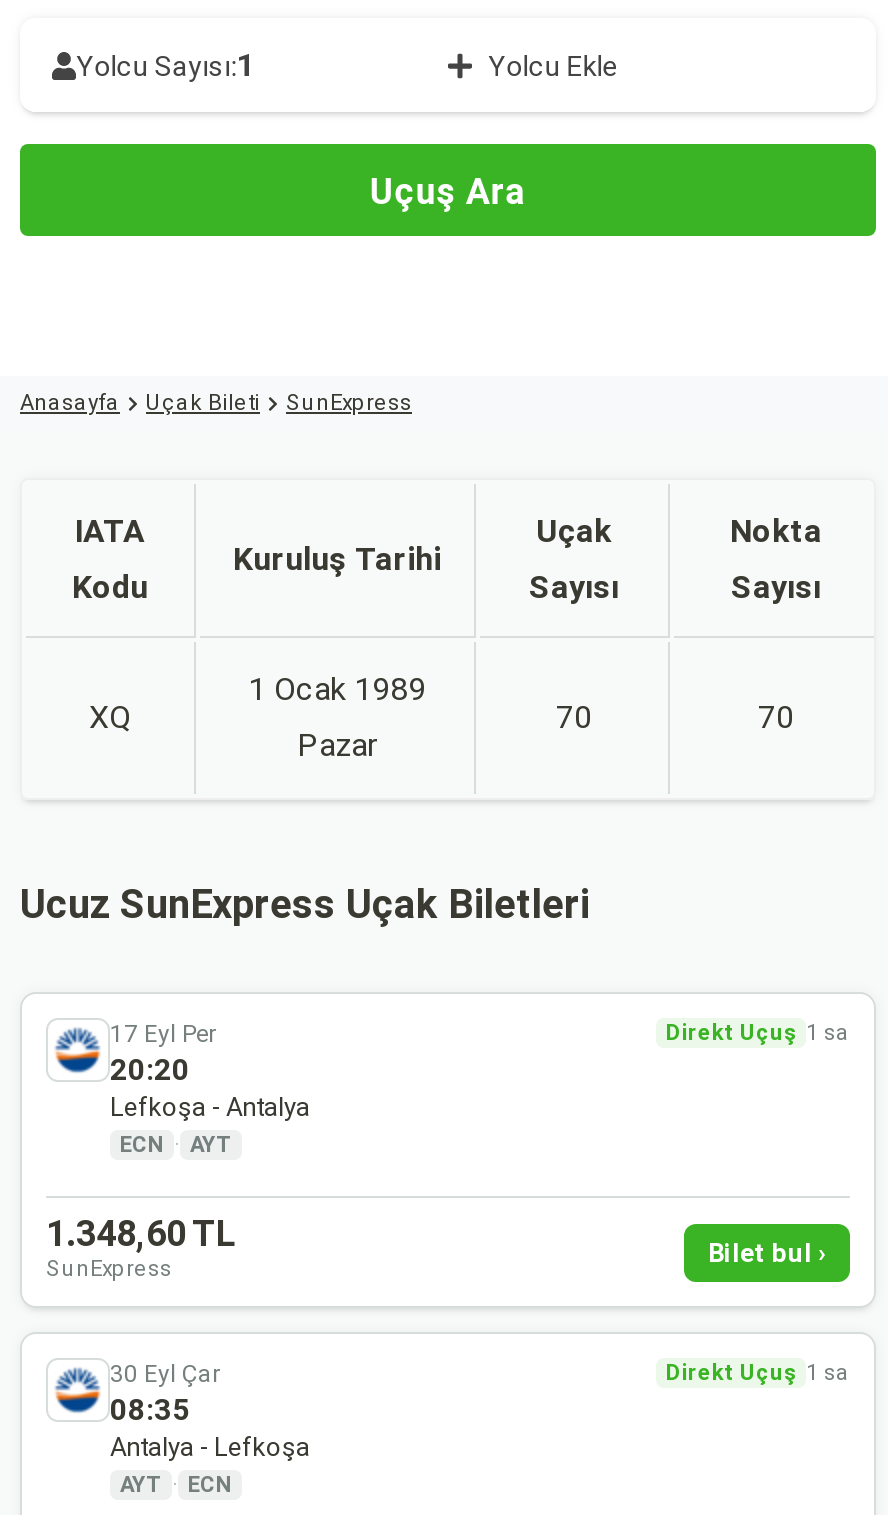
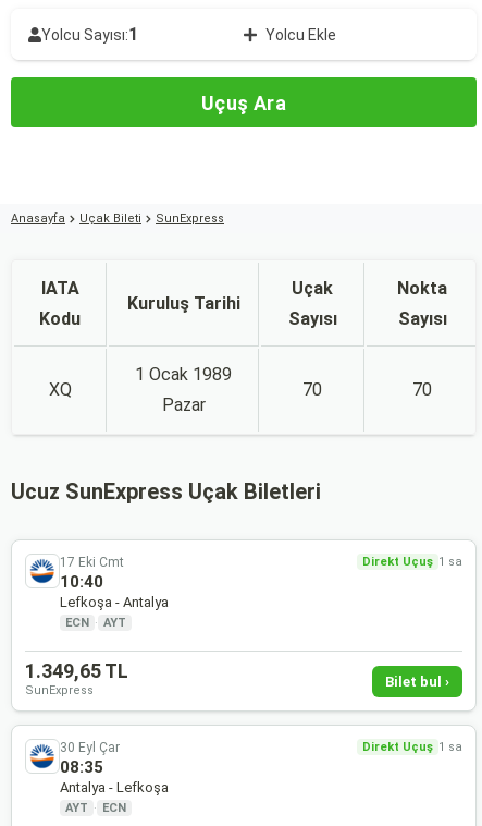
- 17 Eyl Per
+ 17 Eki Cmt

- 20:20
+ 10:40

- 1.348,60 TL
+ 1.349,65 TL
